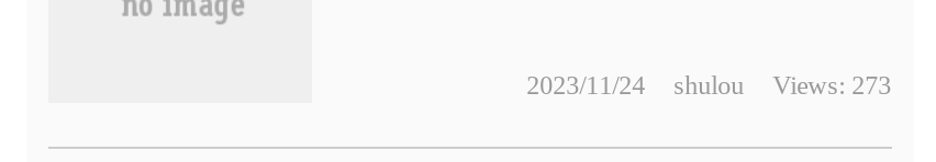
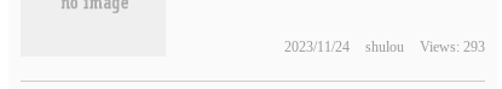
- 2023/11/24 shulou Views: 273
+ 2023/11/24 shulou Views: 293
